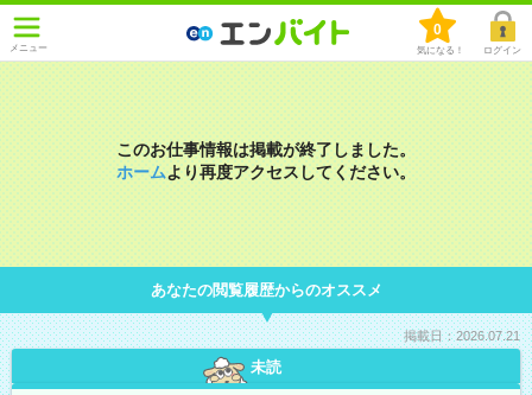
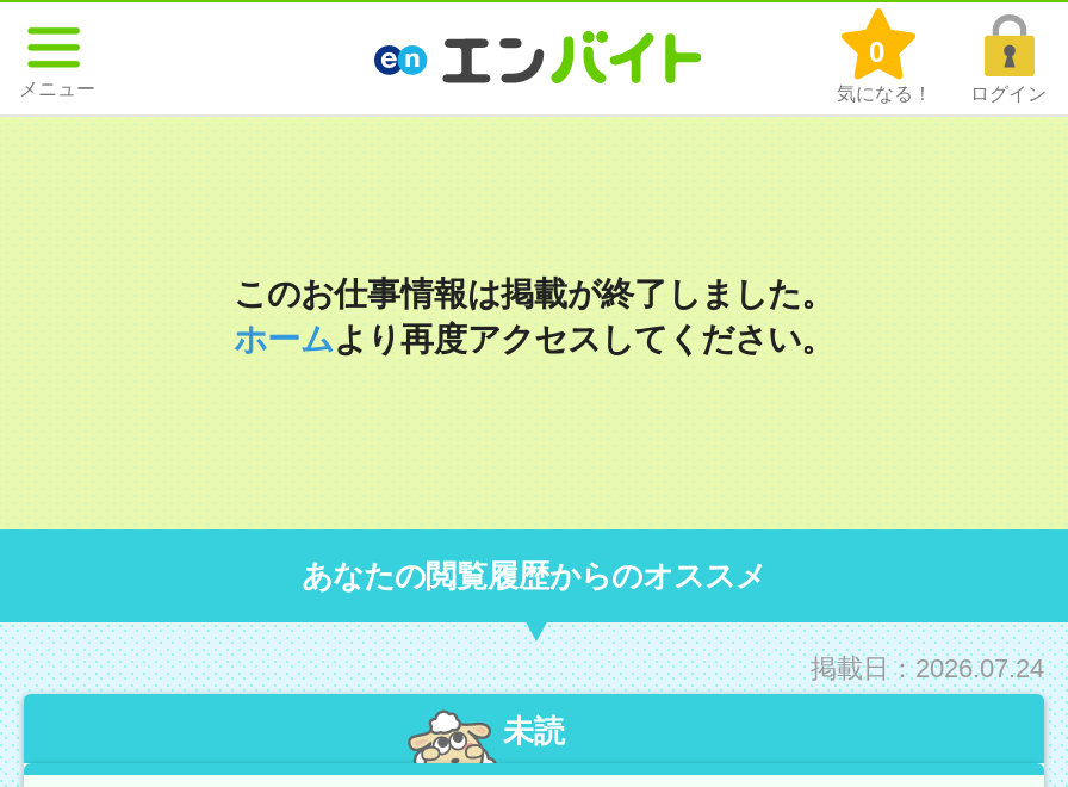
- 掲載日：2026.07.21
+ 掲載日：2026.07.24
